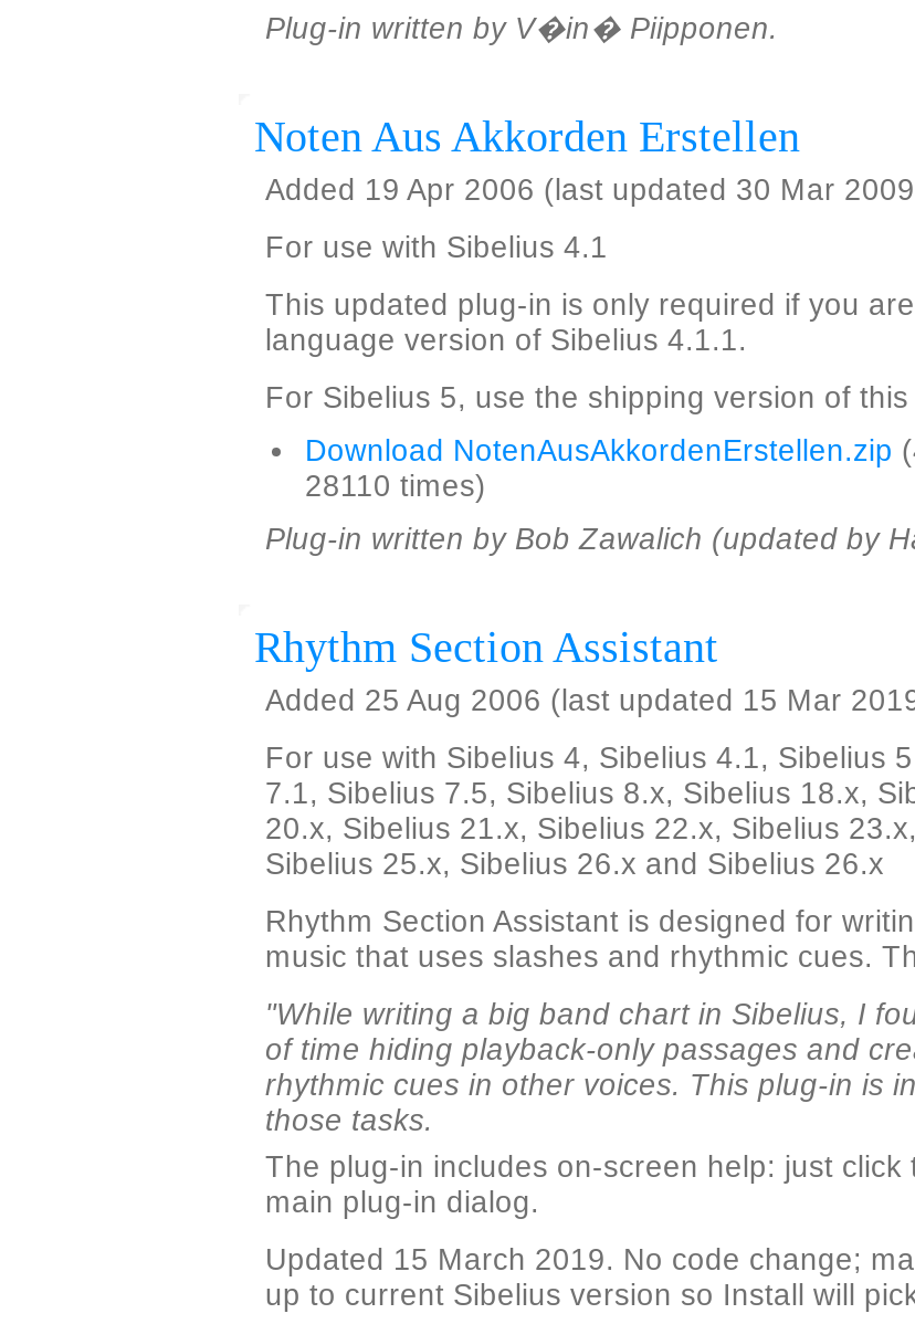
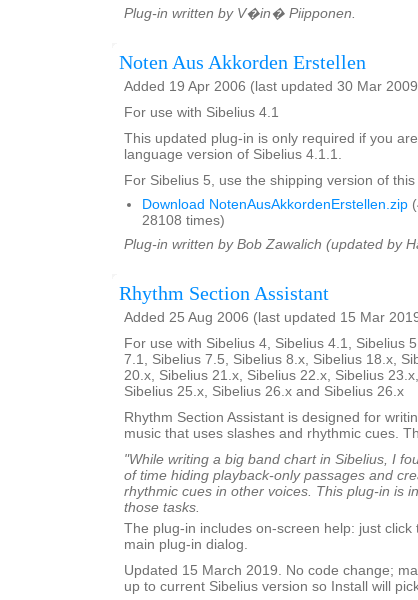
- 28110 times)
+ 28108 times)
